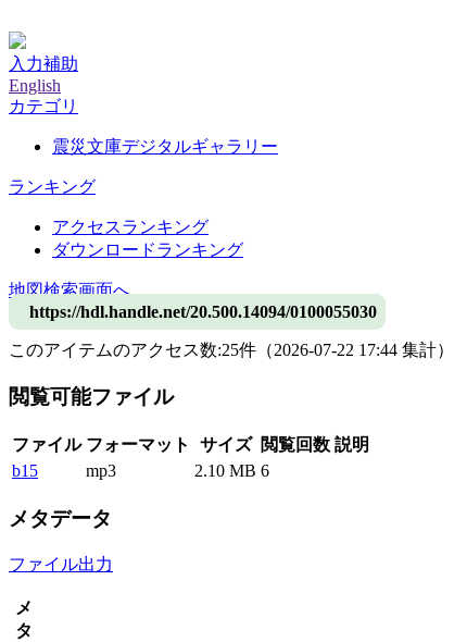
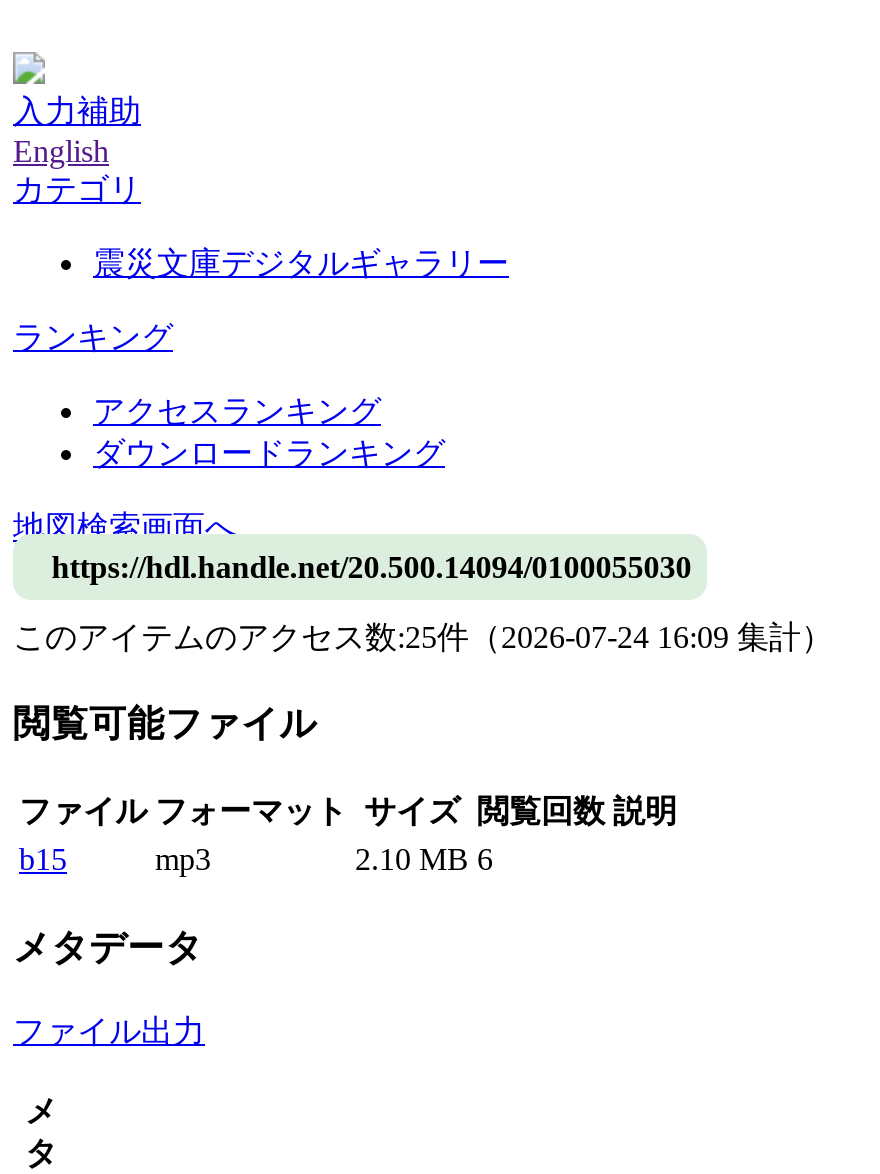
- このアイテムのアクセス数:25件（2026-07-22 17:44 集計）
+ このアイテムのアクセス数:25件（2026-07-24 16:09 集計）
